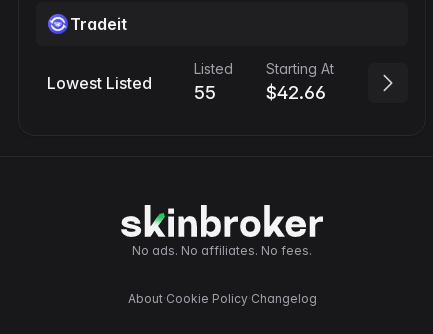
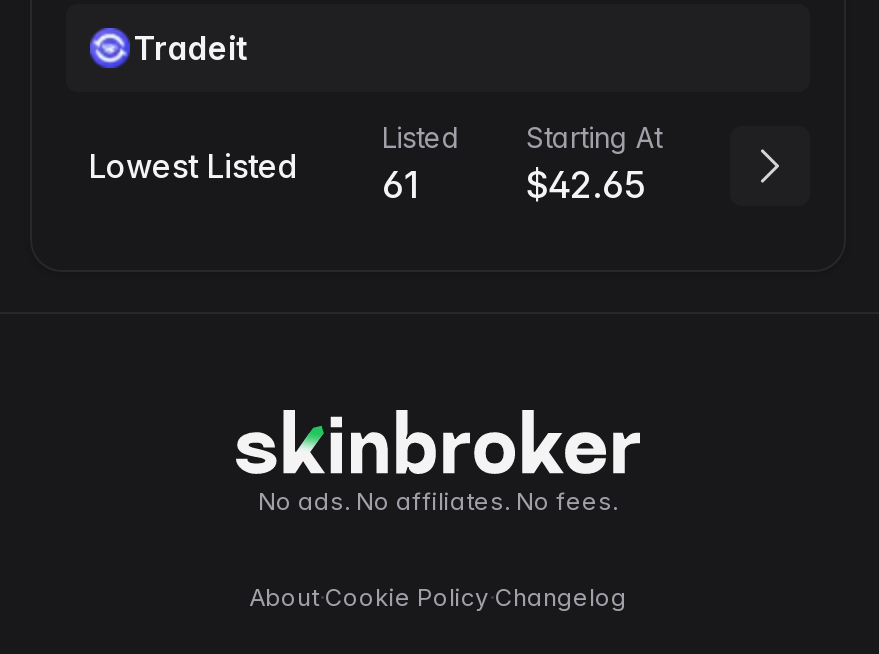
- 55
+ 61

- $42.66
+ $42.65
